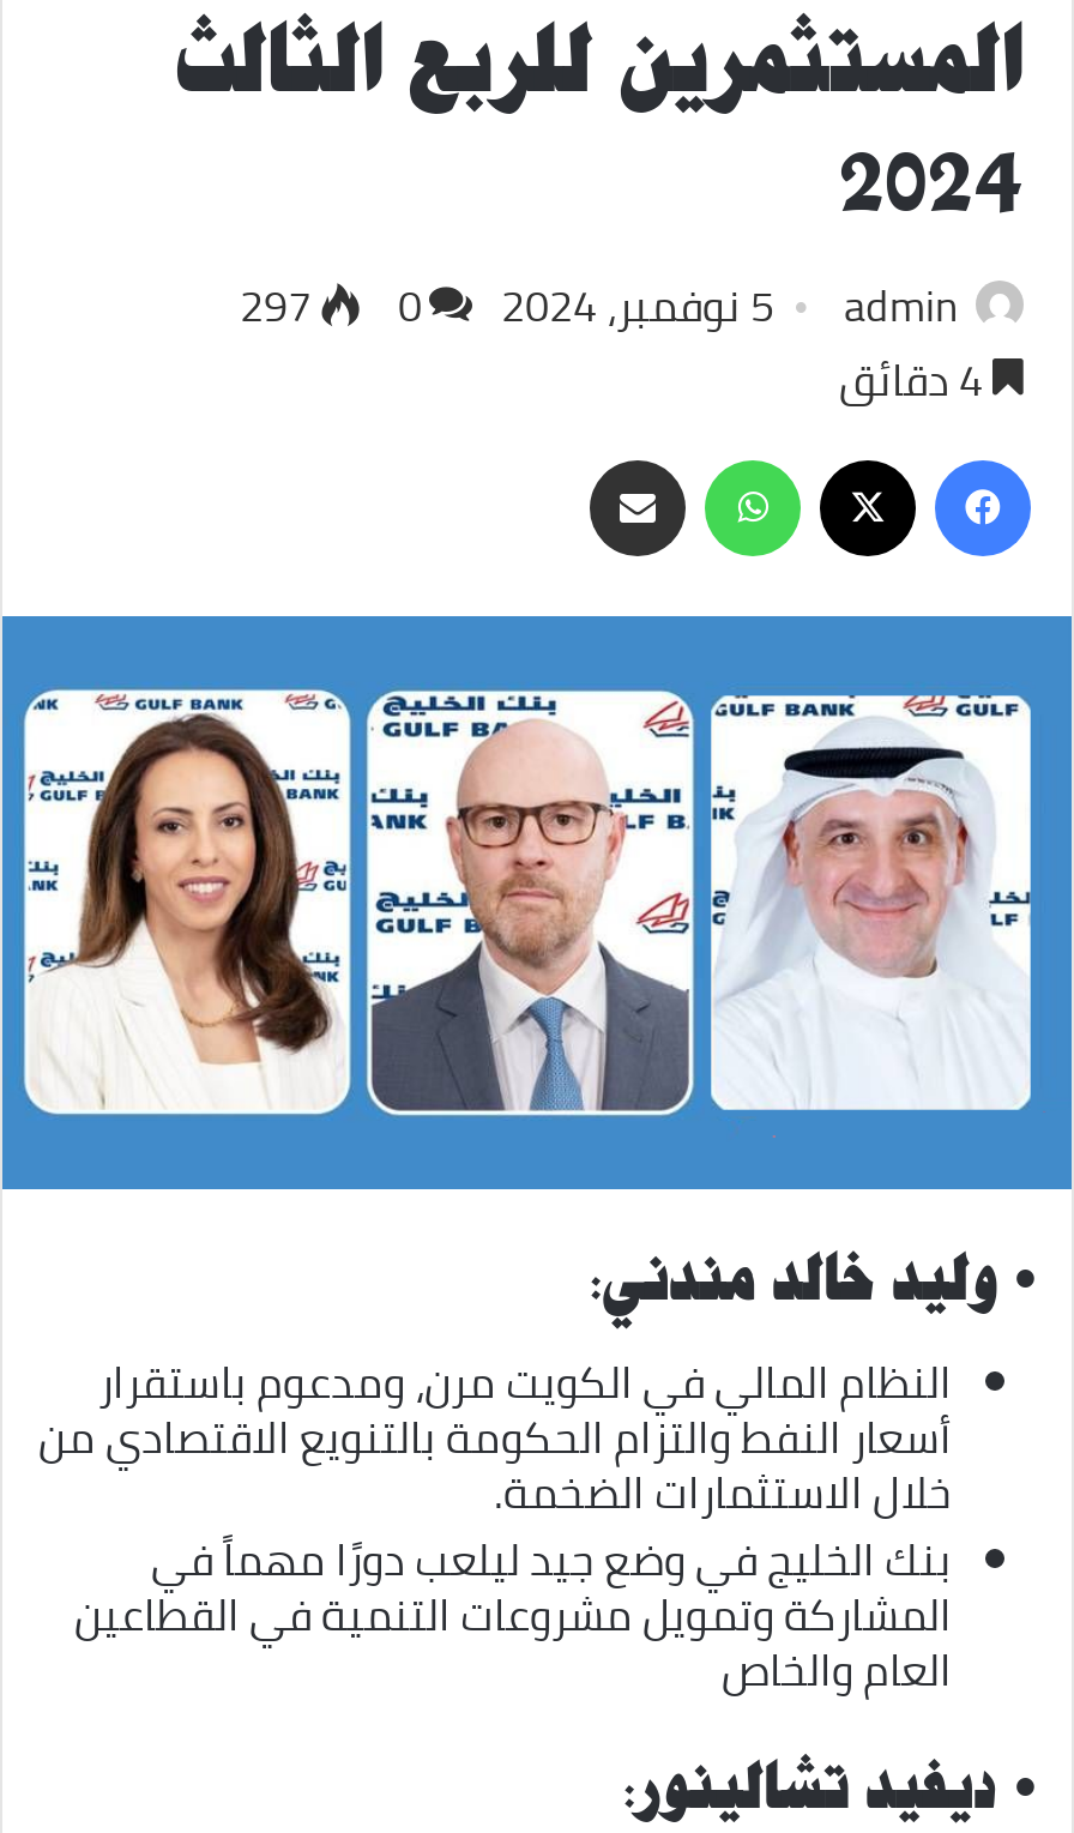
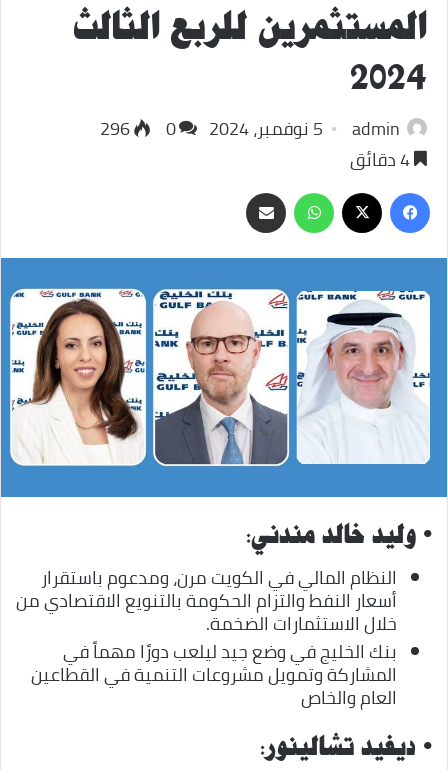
- 297
+ 296
